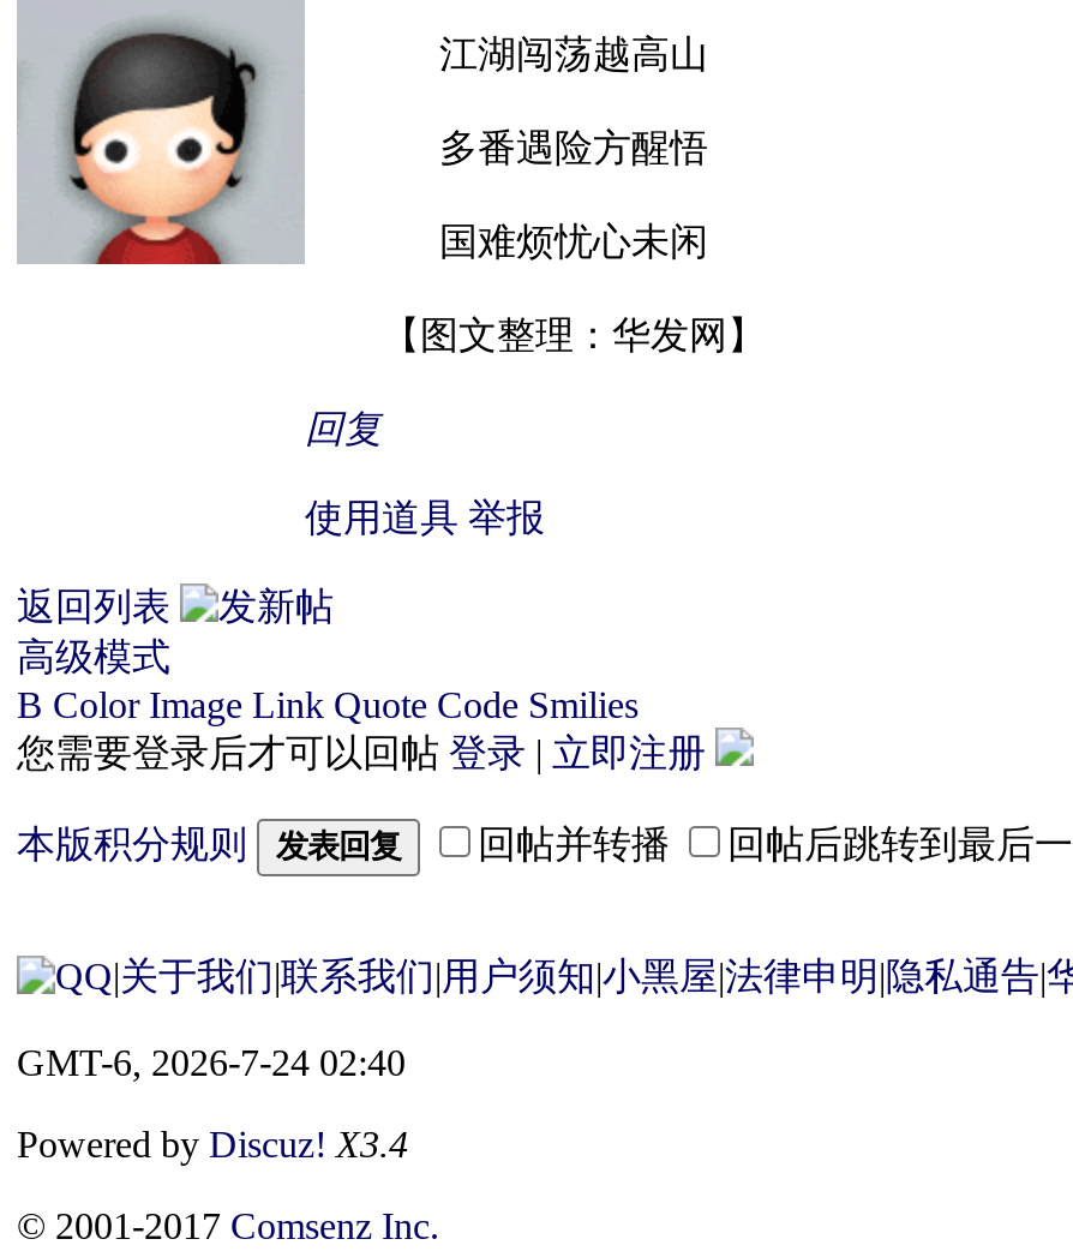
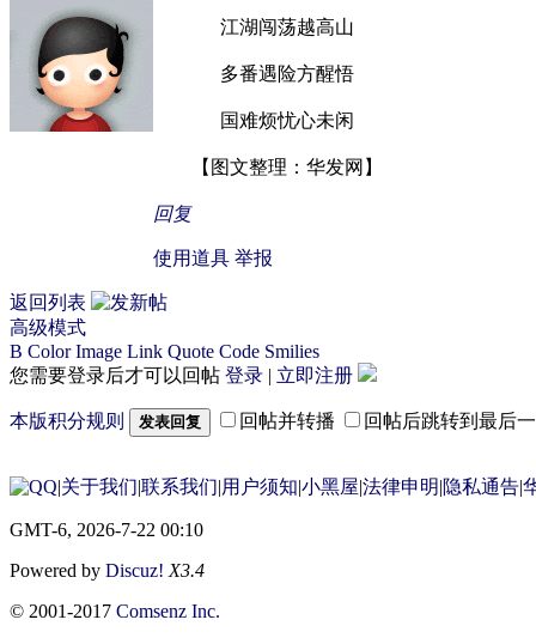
- GMT-6, 2026-7-24 02:40
+ GMT-6, 2026-7-22 00:10
